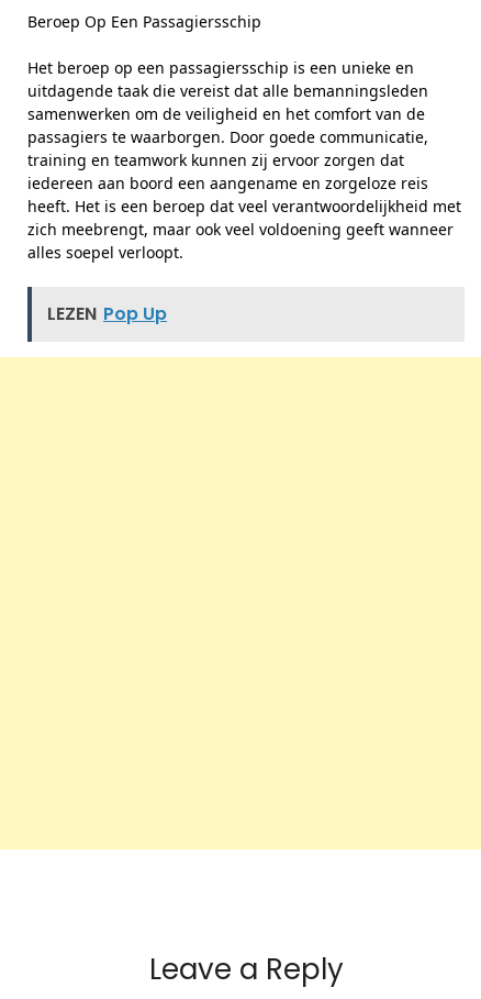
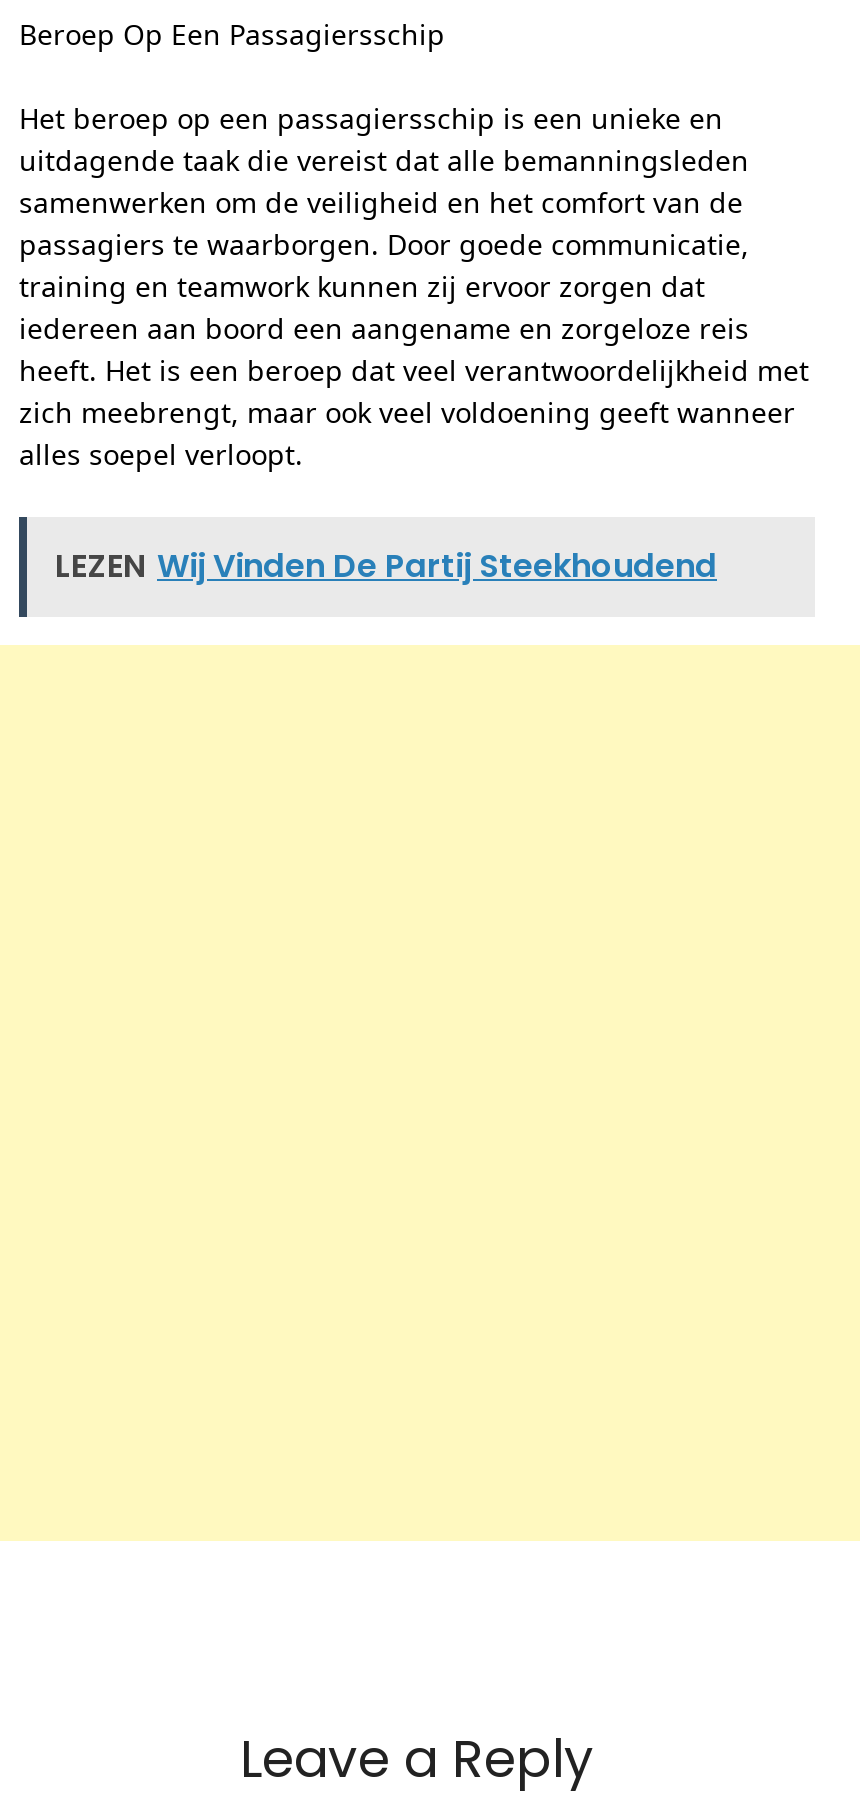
- LEZEN Pop Up
+ LEZEN Wij Vinden De Partij Steekhoudend
